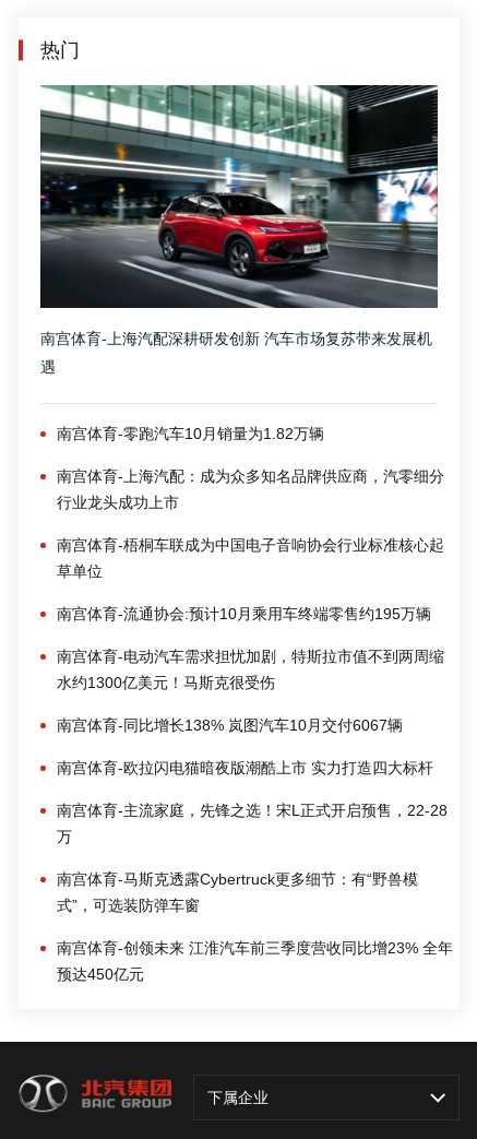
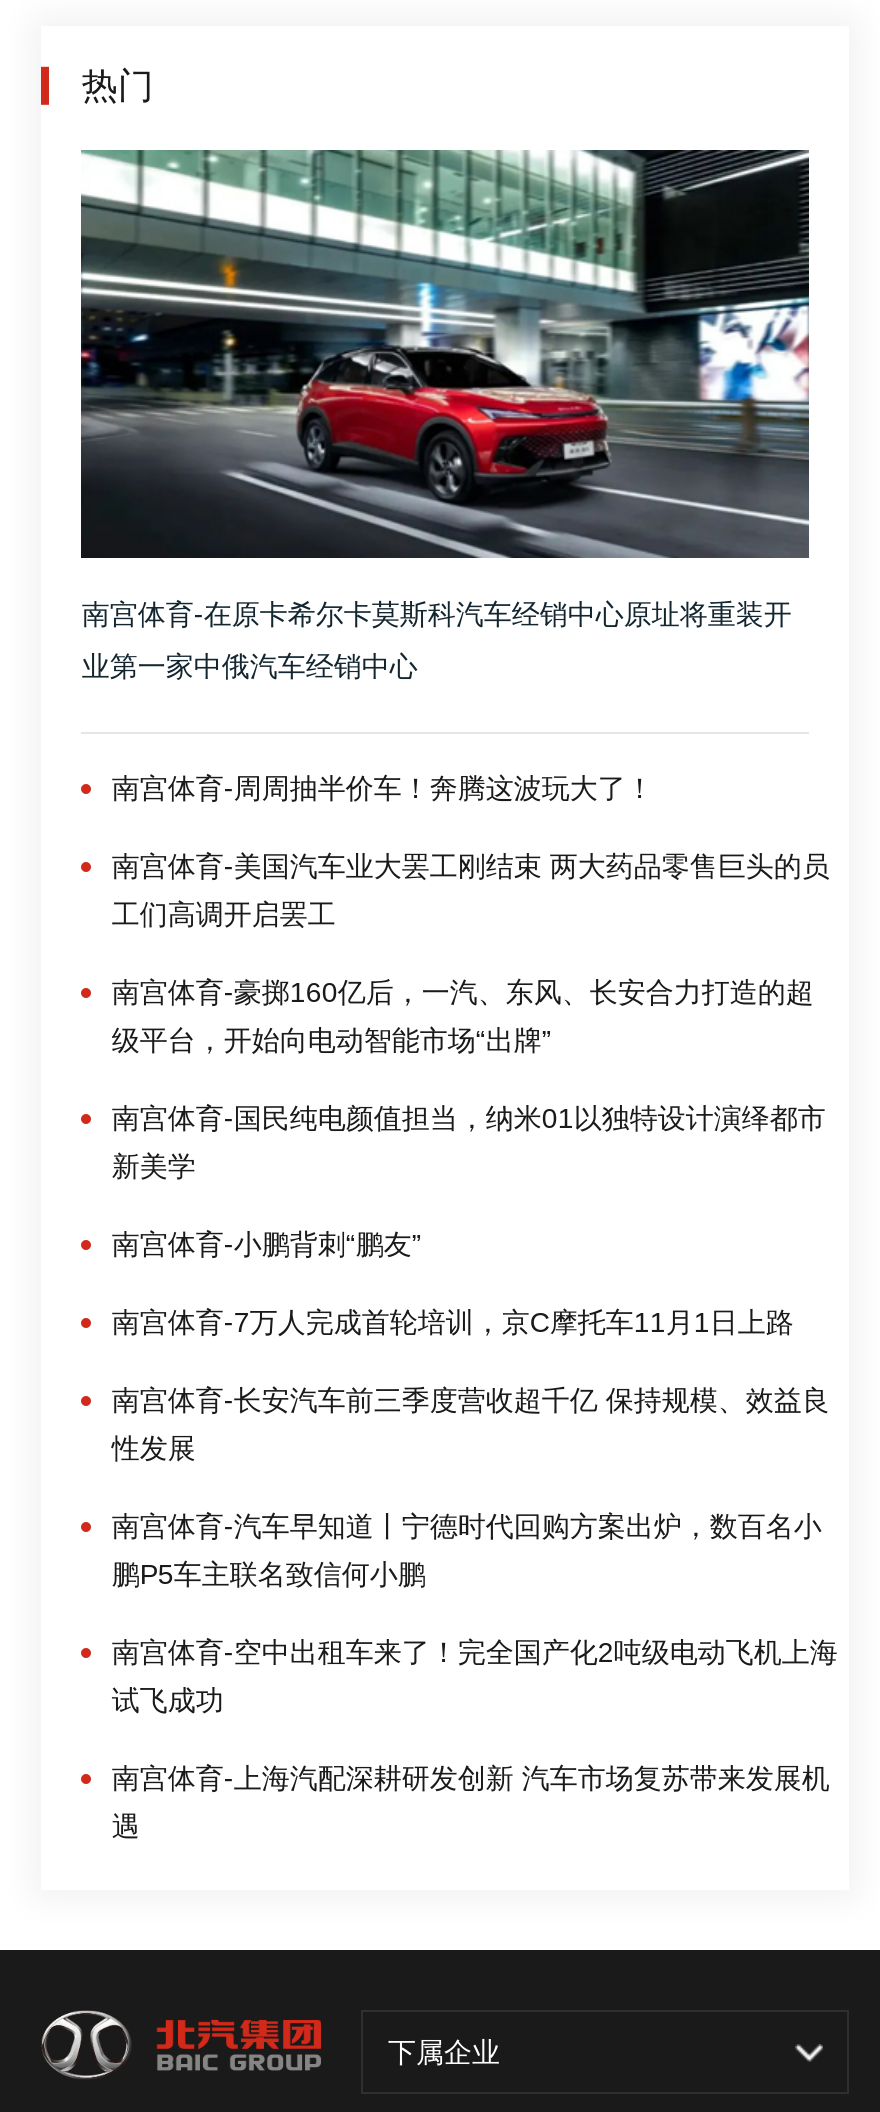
+ 南宫体育-在原卡希尔卡莫斯科汽车经销中心原址将重装开
+ 业第一家中俄汽车经销中心

+ 南宫体育-周周抽半价车！奔腾这波玩大了！
+ 南宫体育-美国汽车业大罢工刚结束 两大药品零售巨头的员
+ 工们高调开启罢工
+ 南宫体育-豪掷160亿后，一汽、东风、长安合力打造的超
+ 级平台，开始向电动智能市场“出牌”
+ 南宫体育-国民纯电颜值担当，纳米01以独特设计演绎都市
+ 新美学
+ 南宫体育-小鹏背刺“鹏友”
+ 南宫体育-7万人完成首轮培训，京C摩托车11月1日上路
+ 南宫体育-长安汽车前三季度营收超千亿 保持规模、效益良
+ 性发展
+ 南宫体育-汽车早知道丨宁德时代回购方案出炉，数百名小
+ 鹏P5车主联名致信何小鹏
+ 南宫体育-空中出租车来了！完全国产化2吨级电动飞机上海
+ 试飞成功

moved down: 南宫体育-上海汽配深耕研发创新 汽车市场复苏带来发展机 | 遇

- 南宫体育-零跑汽车10月销量为1.82万辆
- 南宫体育-上海汽配：成为众多知名品牌供应商，汽零细分
- 行业龙头成功上市
- 南宫体育-梧桐车联成为中国电子音响协会行业标准核心起
- 草单位
- 南宫体育-流通协会:预计10月乘用车终端零售约195万辆
- 南宫体育-电动汽车需求担忧加剧，特斯拉市值不到两周缩
- 水约1300亿美元！马斯克很受伤
- 南宫体育-同比增长138% 岚图汽车10月交付6067辆
- 南宫体育-欧拉闪电猫暗夜版潮酷上市 实力打造四大标杆
- 南宫体育-主流家庭，先锋之选！宋L正式开启预售，22-28
- 万
- 南宫体育-马斯克透露Cybertruck更多细节：有“野兽模
- 式”，可选装防弹车窗
- 南宫体育-创领未来 江淮汽车前三季度营收同比增23% 全年
- 预达450亿元
